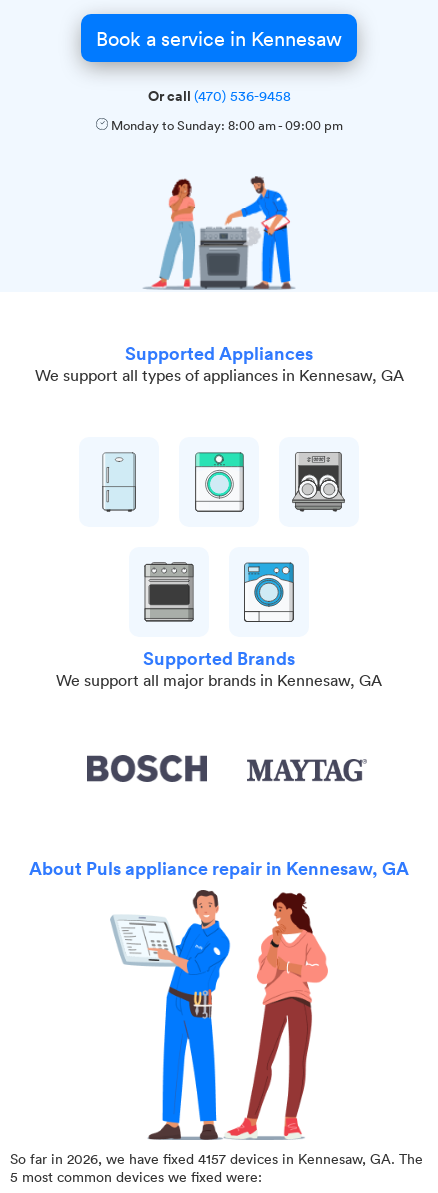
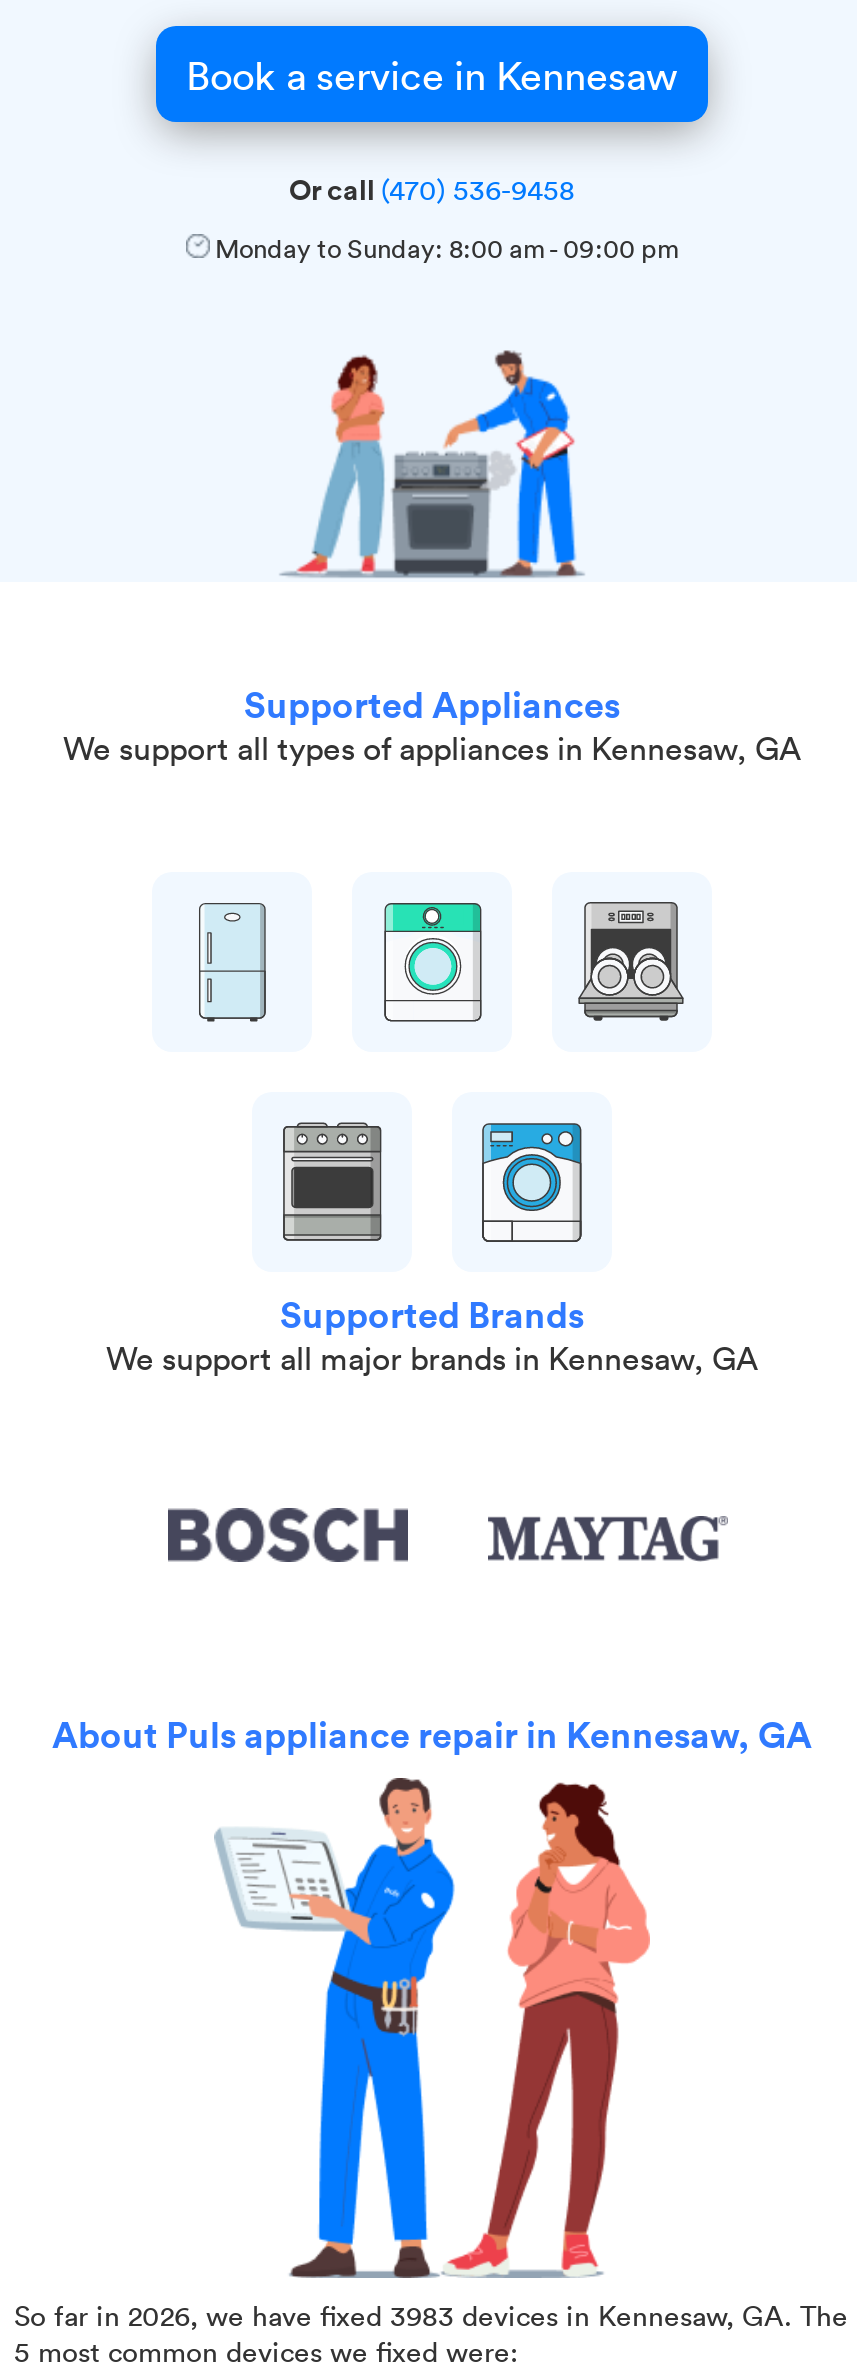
- So far in 2026, we have fixed 4157 devices in Kennesaw, GA. The
+ So far in 2026, we have fixed 3983 devices in Kennesaw, GA. The
